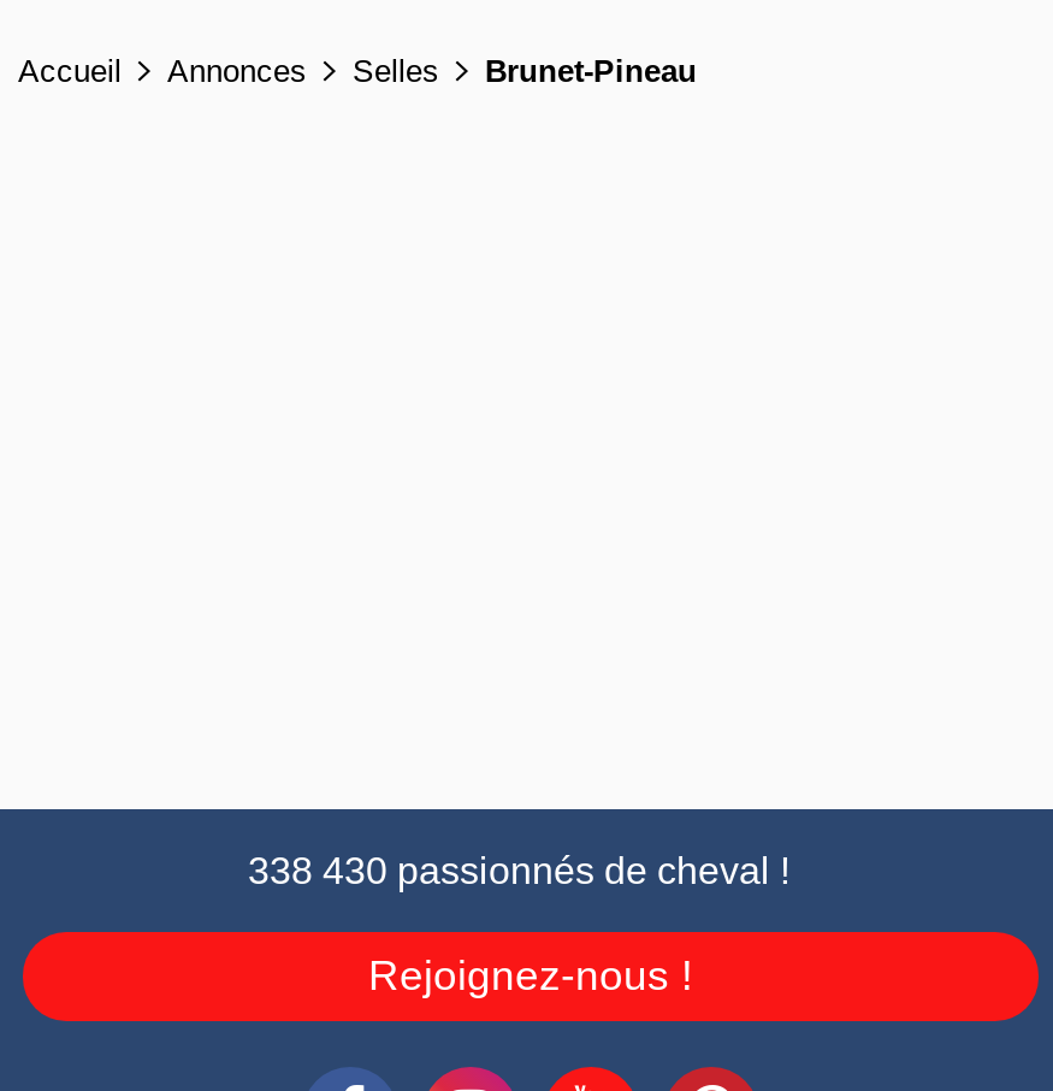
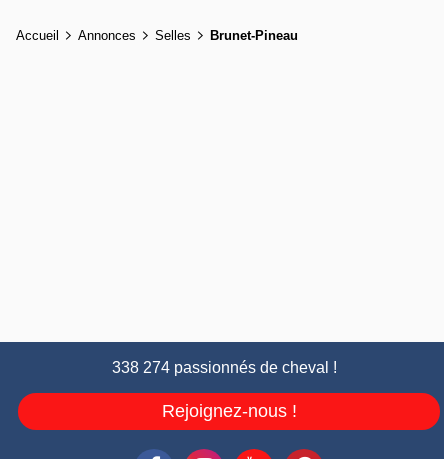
- 338 430 passionnés de cheval !
+ 338 274 passionnés de cheval !
